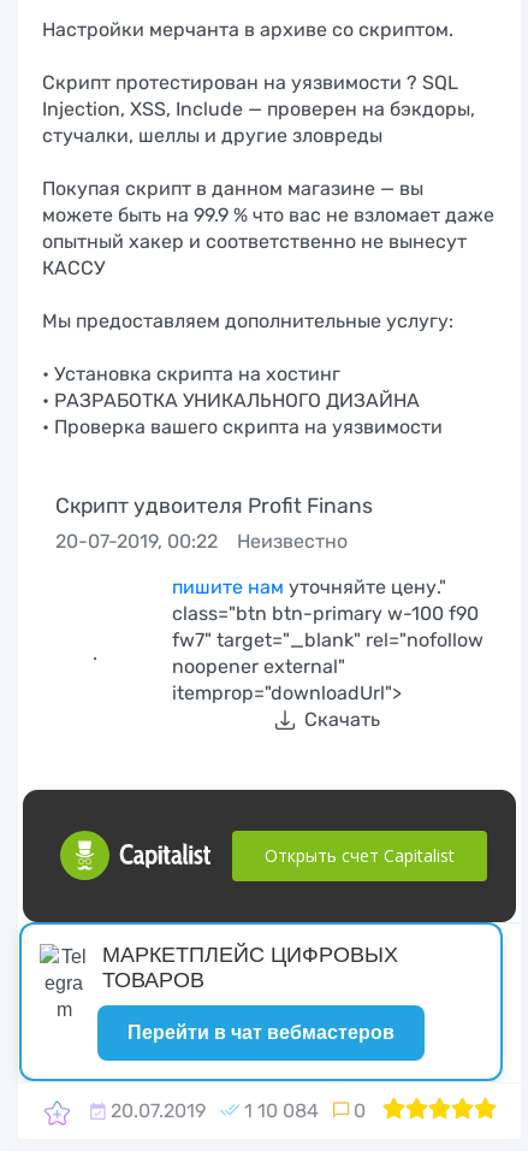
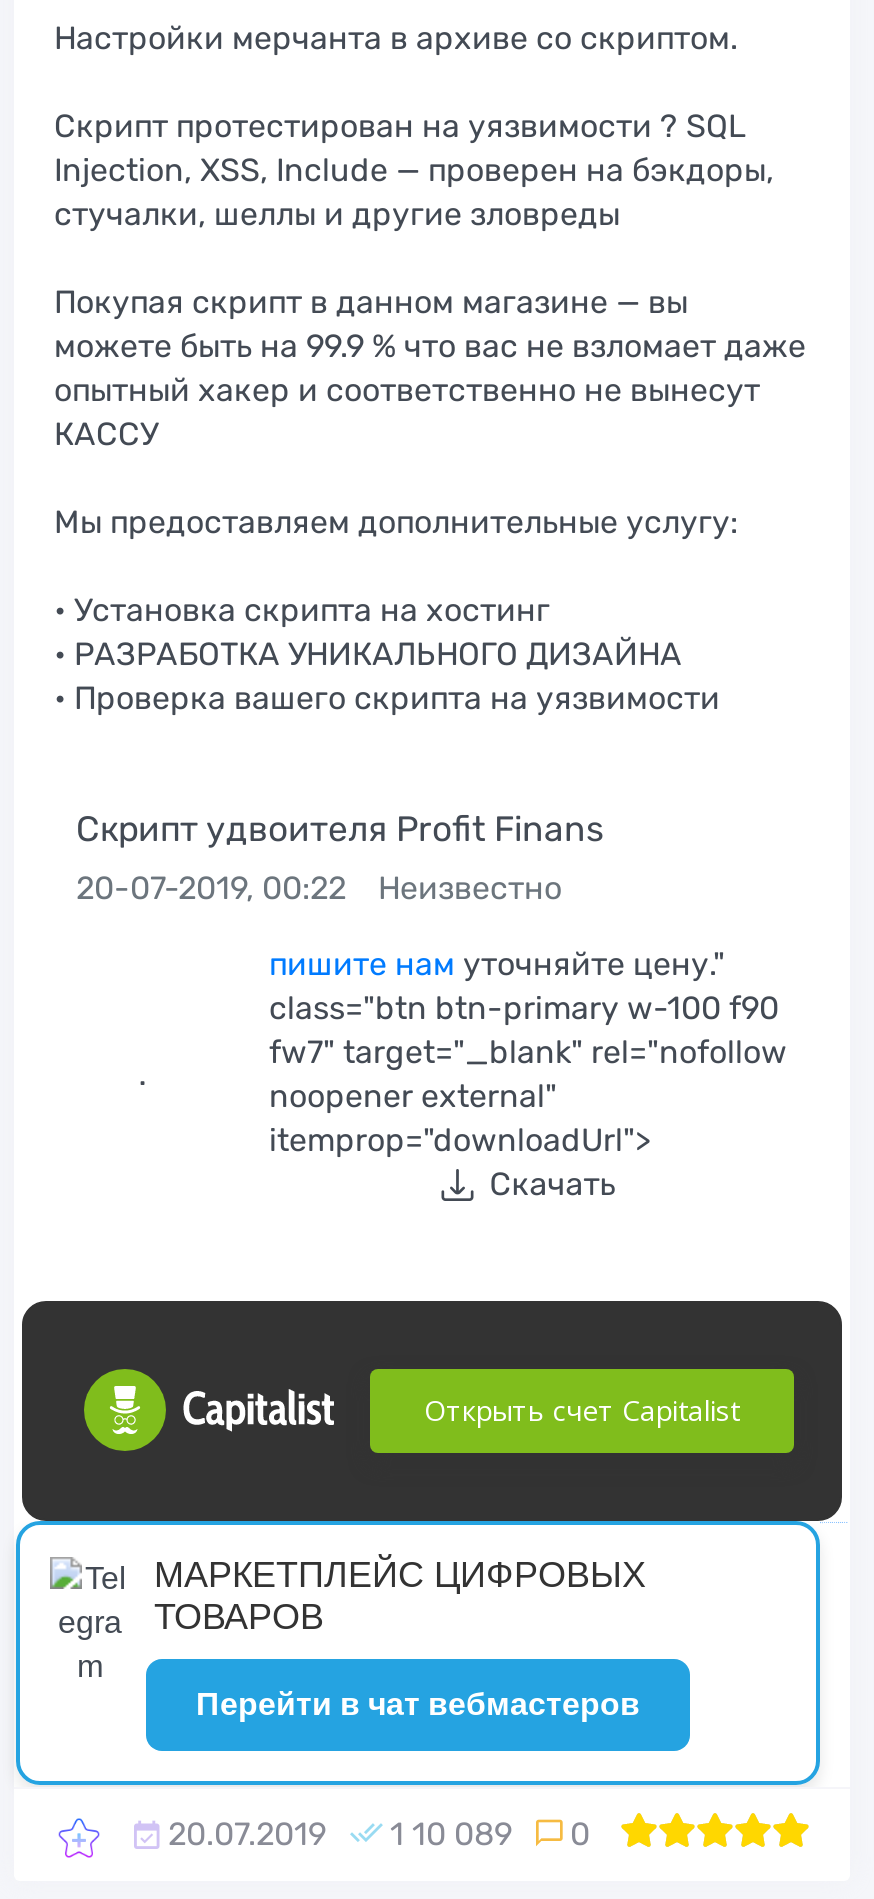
- 1 10 084
+ 1 10 089
